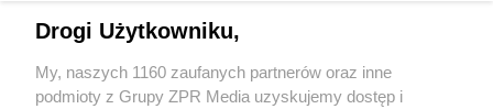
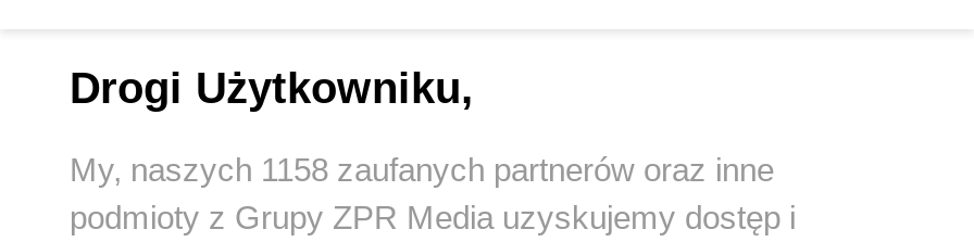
- My, naszych 1160 zaufanych partnerów oraz inne
+ My, naszych 1158 zaufanych partnerów oraz inne
